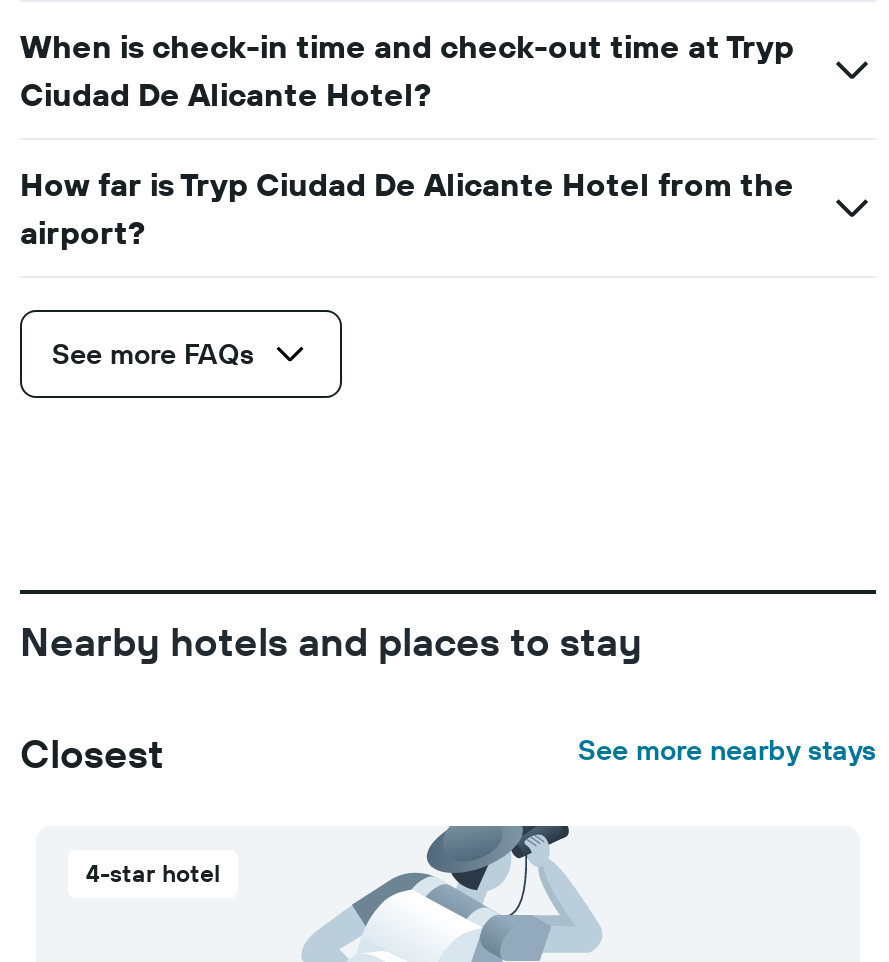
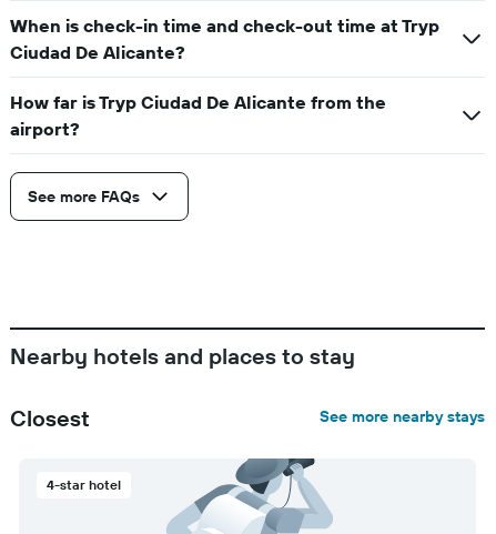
- Ciudad De Alicante Hotel?
+ Ciudad De Alicante?

- How far is Tryp Ciudad De Alicante Hotel from the
+ How far is Tryp Ciudad De Alicante from the
